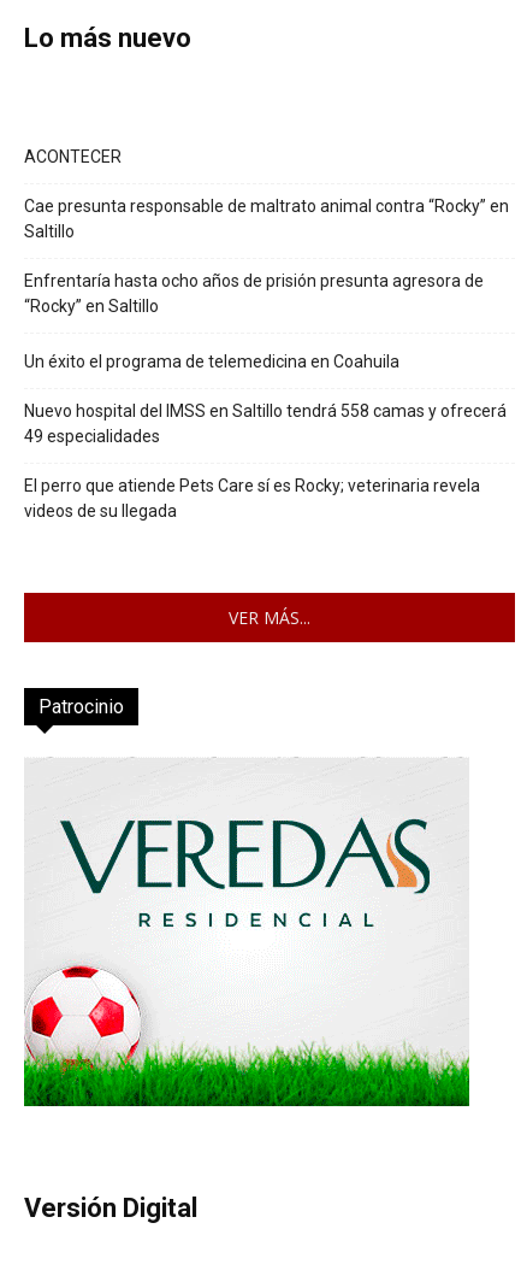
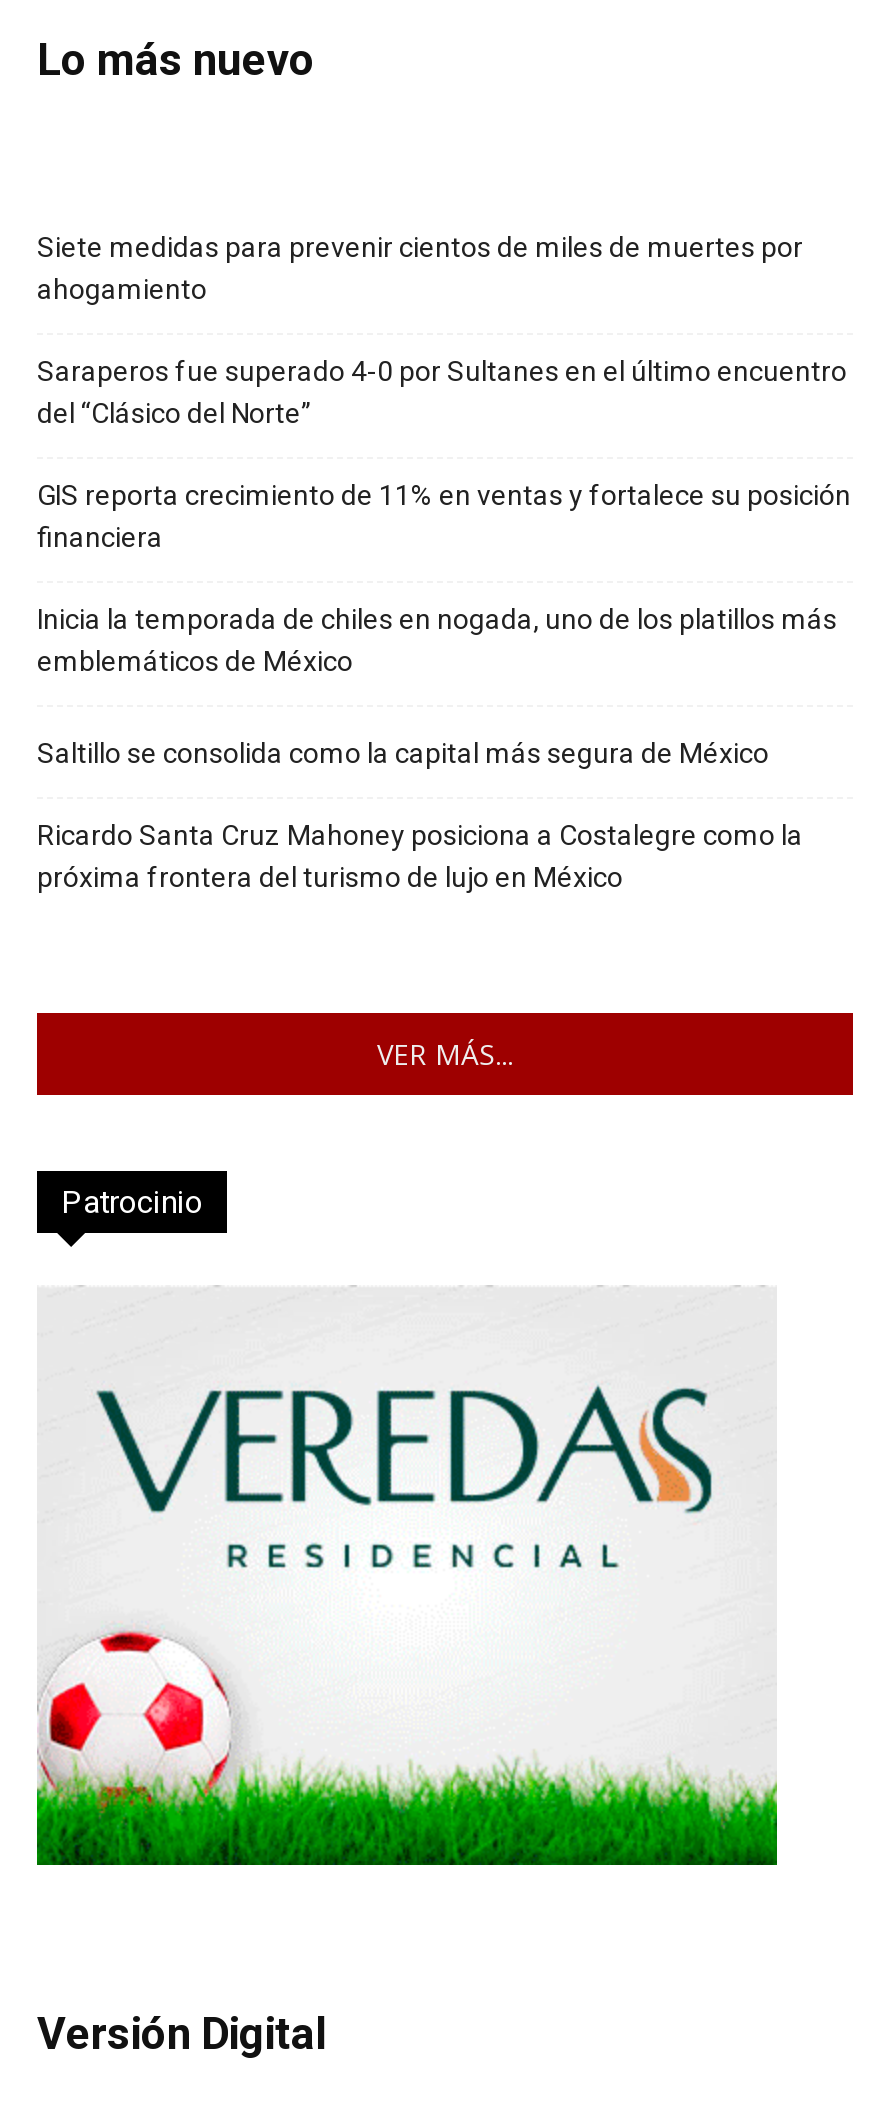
- ACONTECER
+ Siete medidas para prevenir cientos de miles de muertes por
+ ahogamiento

- Cae presunta responsable de maltrato animal contra “Rocky” en
- Saltillo
+ Saraperos fue superado 4-0 por Sultanes en el último encuentro
+ del “Clásico del Norte”

- Enfrentaría hasta ocho años de prisión presunta agresora de
- “Rocky” en Saltillo
+ GIS reporta crecimiento de 11% en ventas y fortalece su posición
+ financiera

- Un éxito el programa de telemedicina en Coahuila
+ Inicia la temporada de chiles en nogada, uno de los platillos más
+ emblemáticos de México

- Nuevo hospital del IMSS en Saltillo tendrá 558 camas y ofrecerá
- 49 especialidades
+ Saltillo se consolida como la capital más segura de México

- El perro que atiende Pets Care sí es Rocky; veterinaria revela
- videos de su llegada
+ Ricardo Santa Cruz Mahoney posiciona a Costalegre como la
+ próxima frontera del turismo de lujo en México
